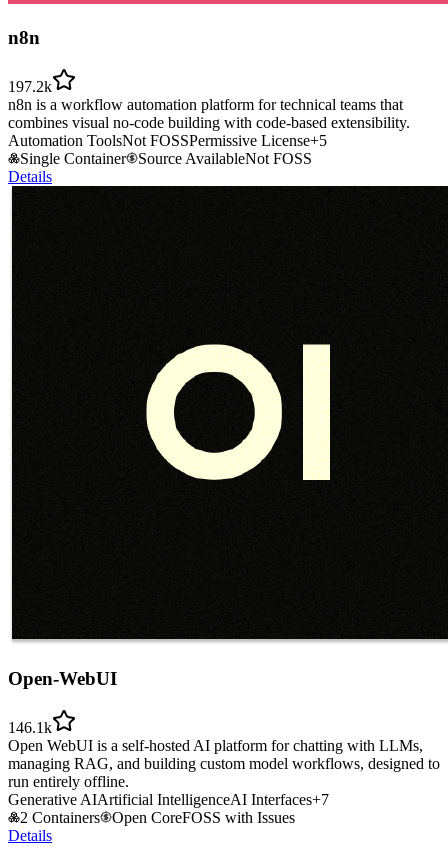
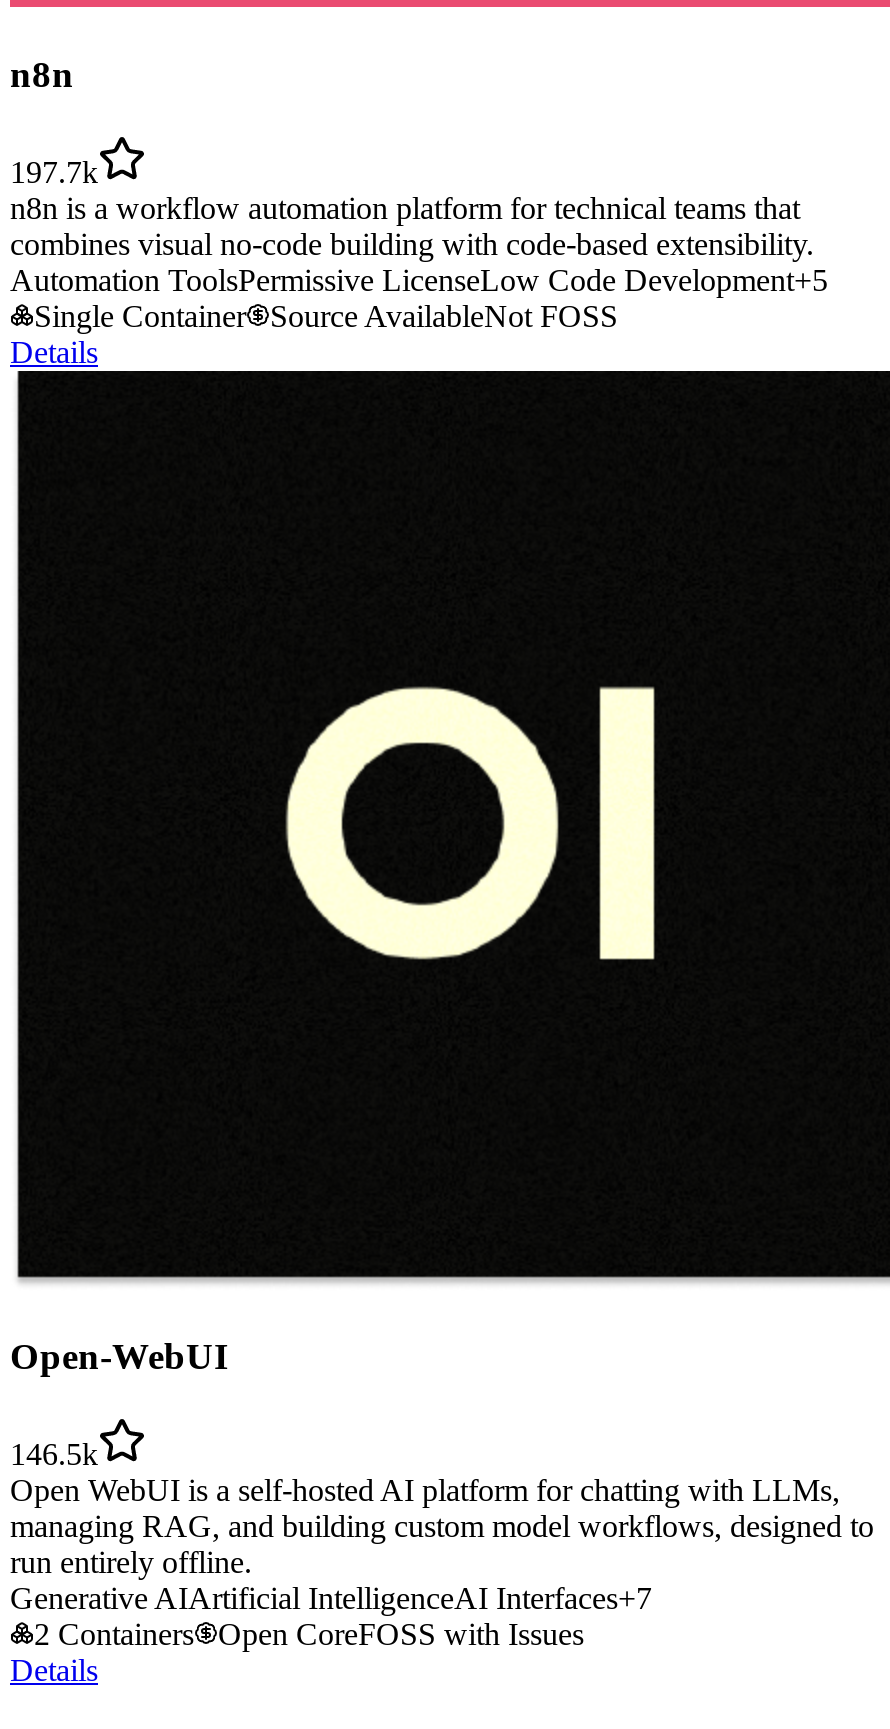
- 197.2k
+ 197.7k

- Automation ToolsNot FOSSPermissive License+5
+ Automation ToolsPermissive LicenseLow Code Development+5

- 146.1k
+ 146.5k
